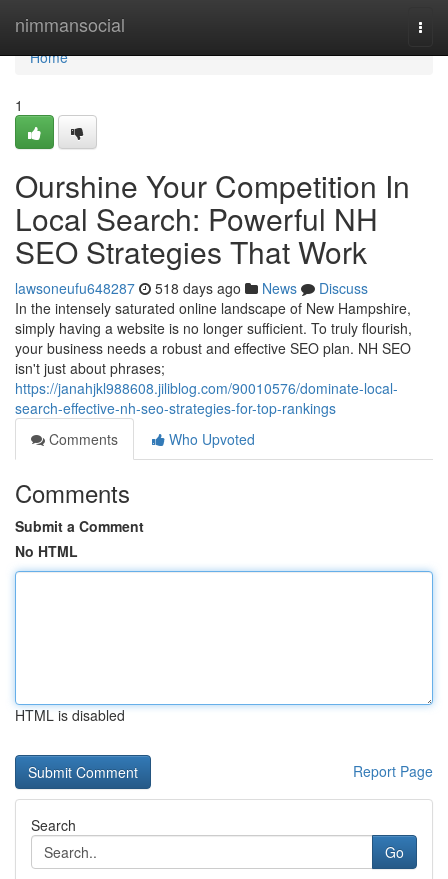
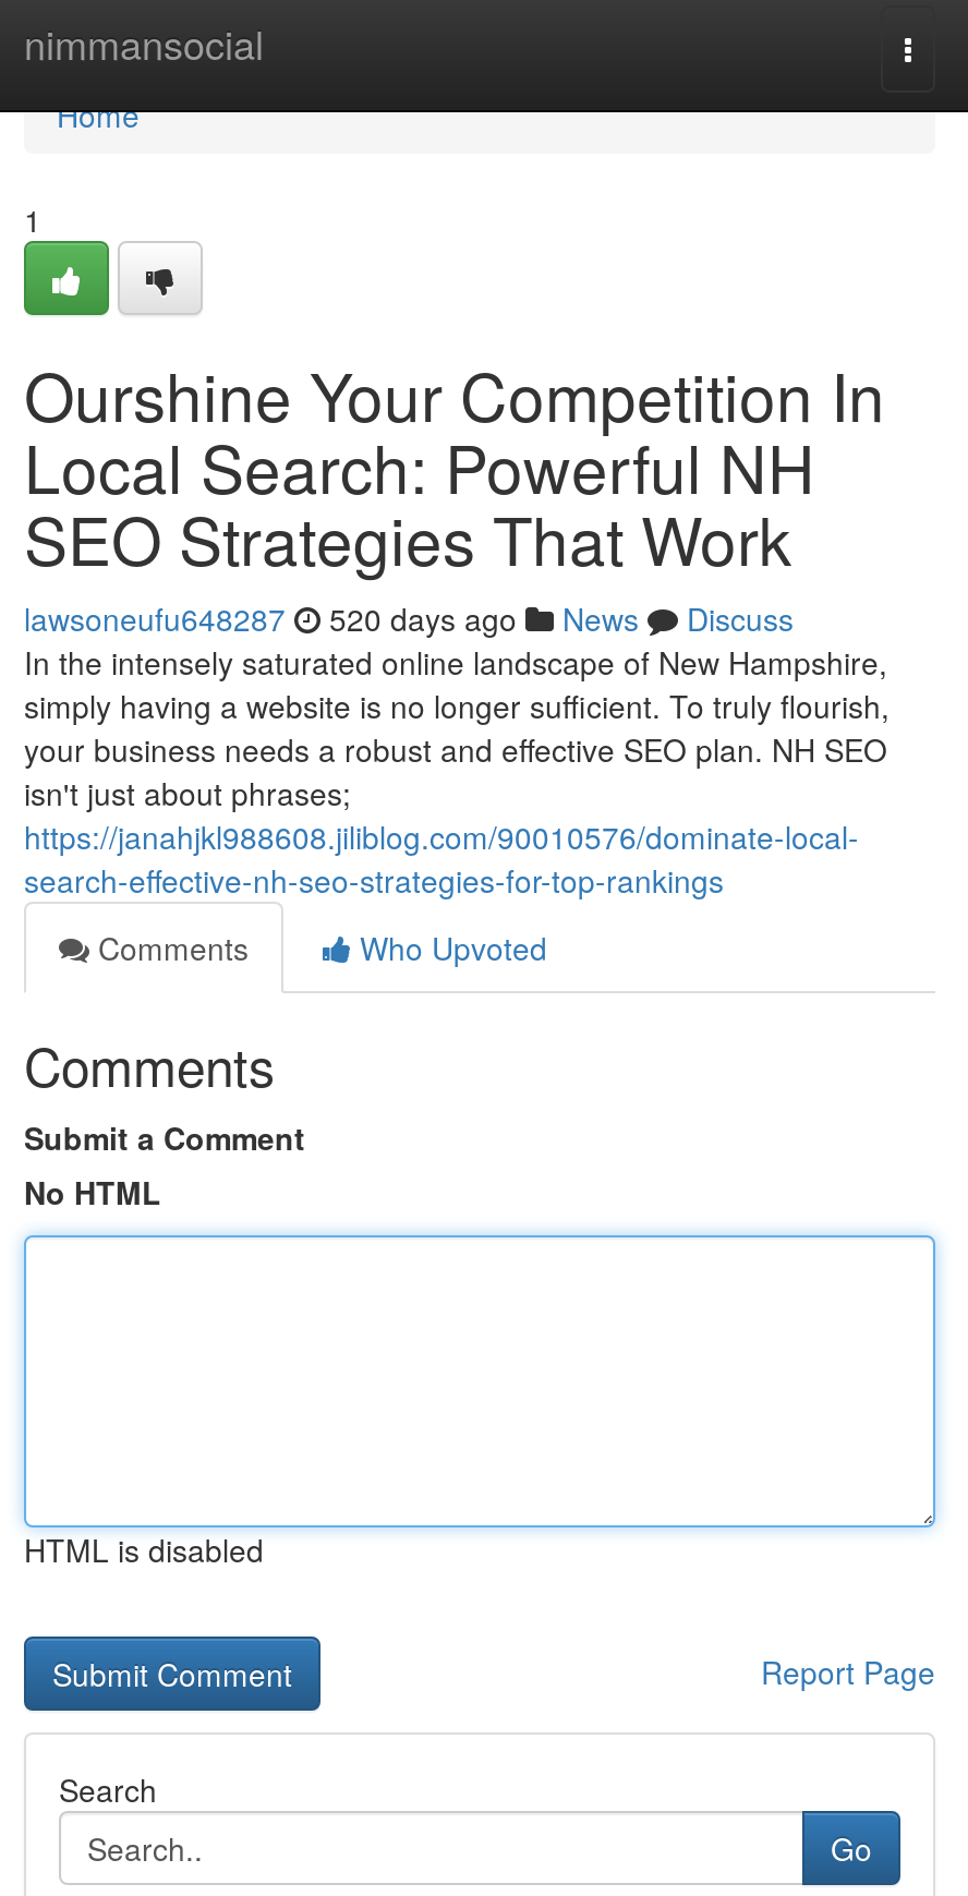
- lawsoneufu648287 518 days ago News Discuss
+ lawsoneufu648287 520 days ago News Discuss
